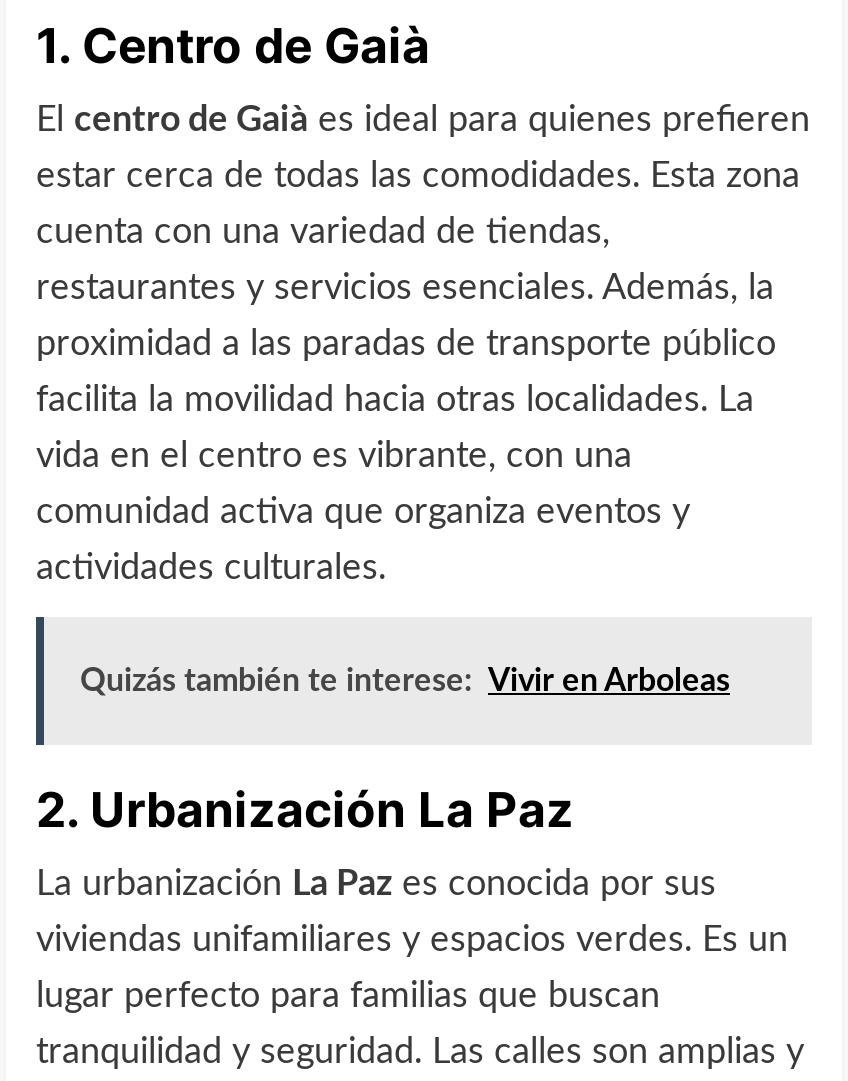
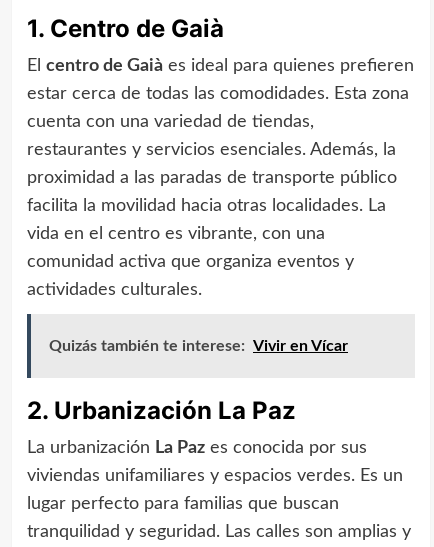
- Quizás también te interese: Vivir en Arboleas
+ Quizás también te interese: Vivir en Vícar
